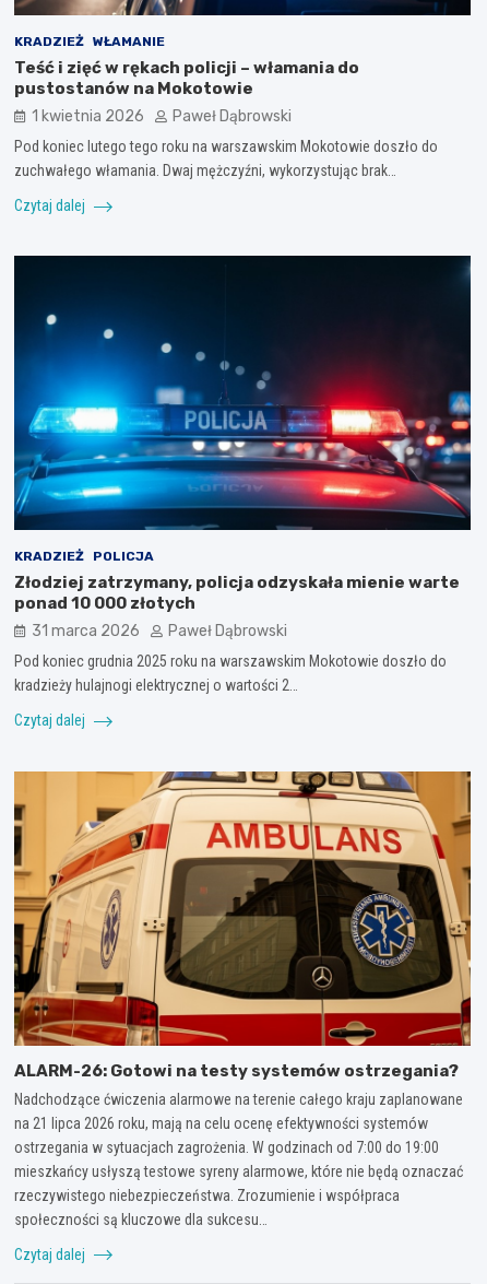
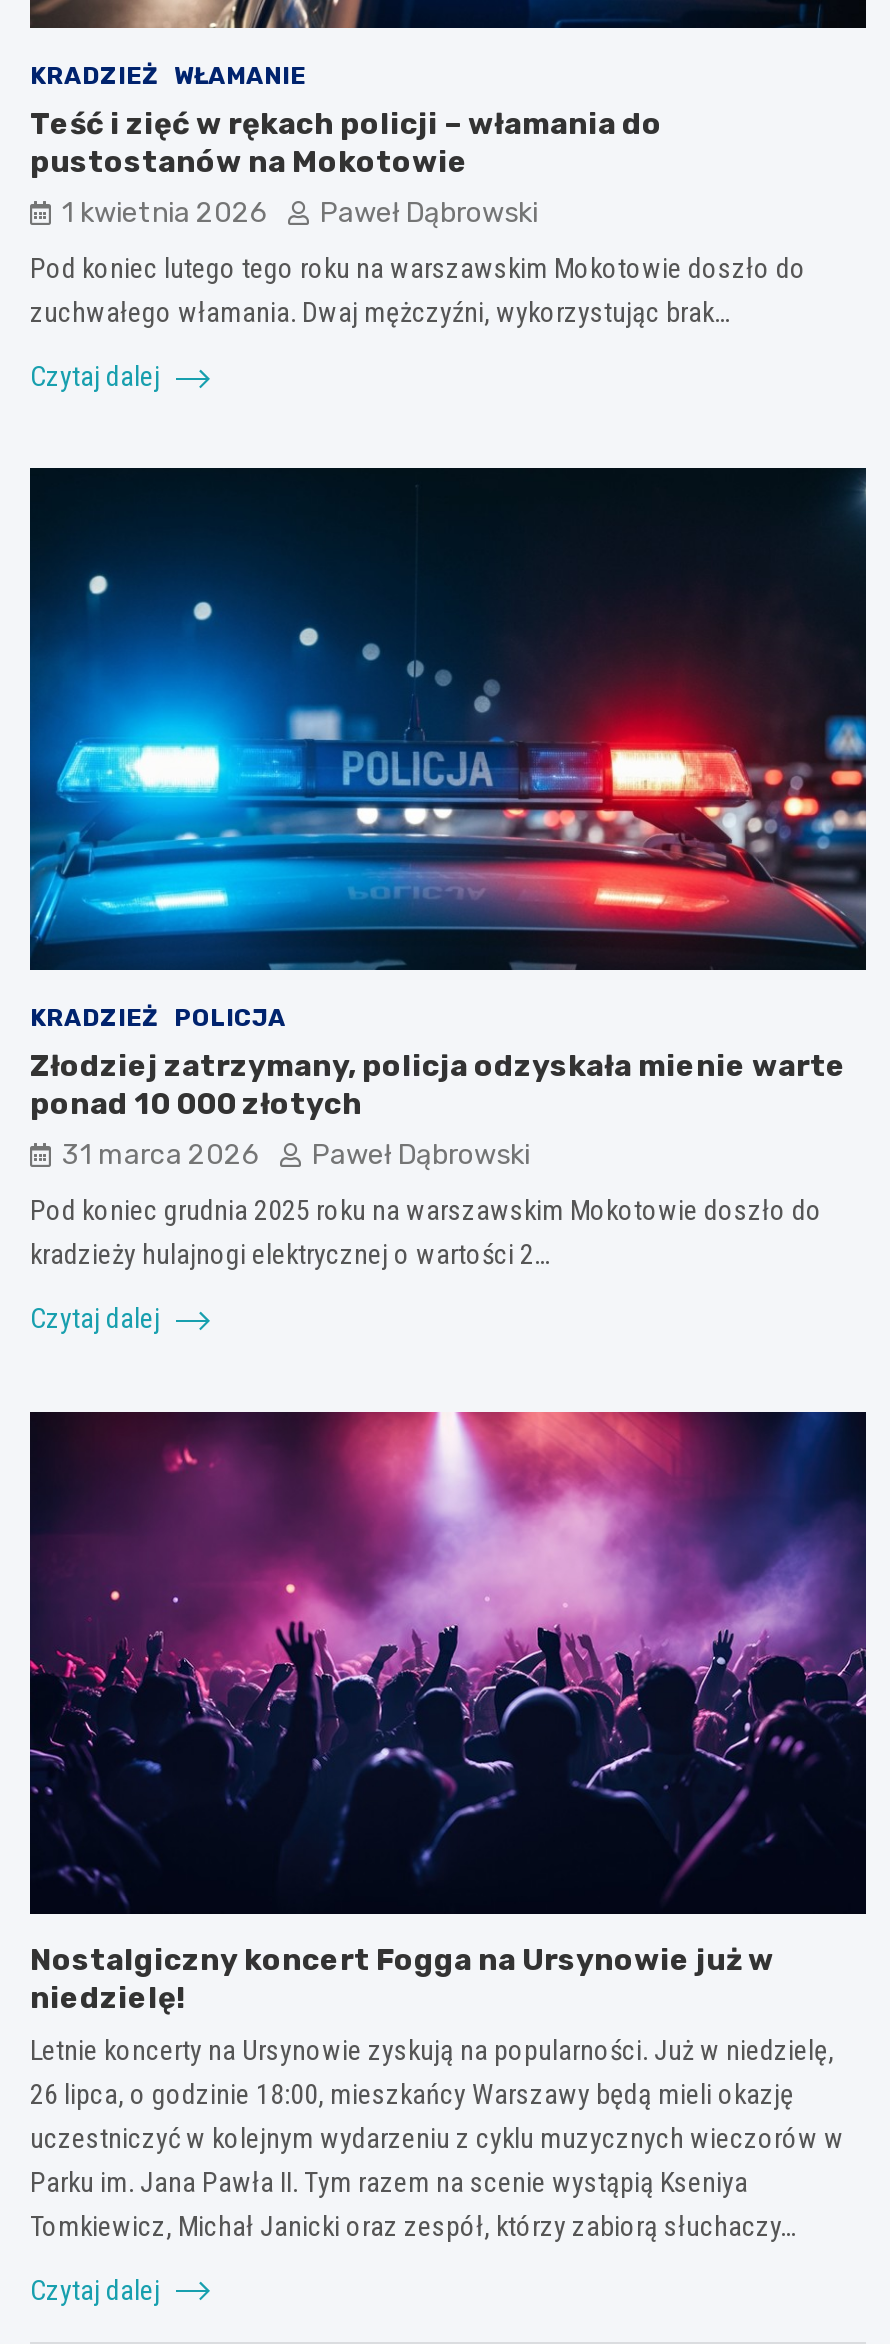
- [image]
- ALARM-26: Gotowi na testy systemów ostrzegania?
+ [image]
+ Nostalgiczny koncert Fogga na Ursynowie już w
+ niedzielę!

- Nadchodzące ćwiczenia alarmowe na terenie całego kraju zaplanowane
- na 21 lipca 2026 roku, mają na celu ocenę efektywności systemów
- ostrzegania w sytuacjach zagrożenia. W godzinach od 7:00 do 19:00
- mieszkańcy usłyszą testowe syreny alarmowe, które nie będą oznaczać
- rzeczywistego niebezpieczeństwa. Zrozumienie i współpraca
- społeczności są kluczowe dla sukcesu…
+ Letnie koncerty na Ursynowie zyskują na popularności. Już w niedzielę,
+ 26 lipca, o godzinie 18:00, mieszkańcy Warszawy będą mieli okazję
+ uczestniczyć w kolejnym wydarzeniu z cyklu muzycznych wieczorów w
+ Parku im. Jana Pawła II. Tym razem na scenie wystąpią Kseniya
+ Tomkiewicz, Michał Janicki oraz zespół, którzy zabiorą słuchaczy…
